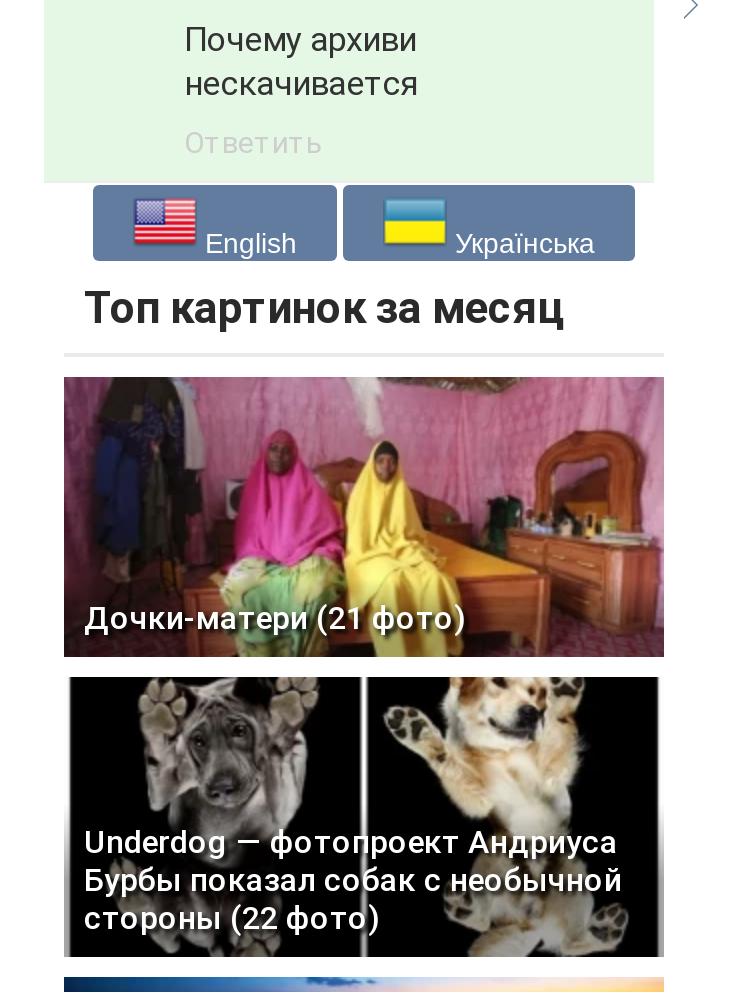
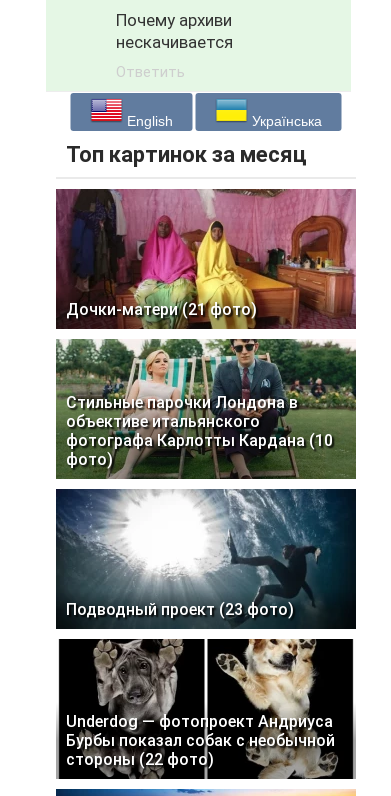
+ [image]
+ Стильные парочки Лондона в
+ объективе итальянского
+ фотографа Карлотты Кардана (10
+ фото)

+ [image]
+ Подводный проект (23 фото)
